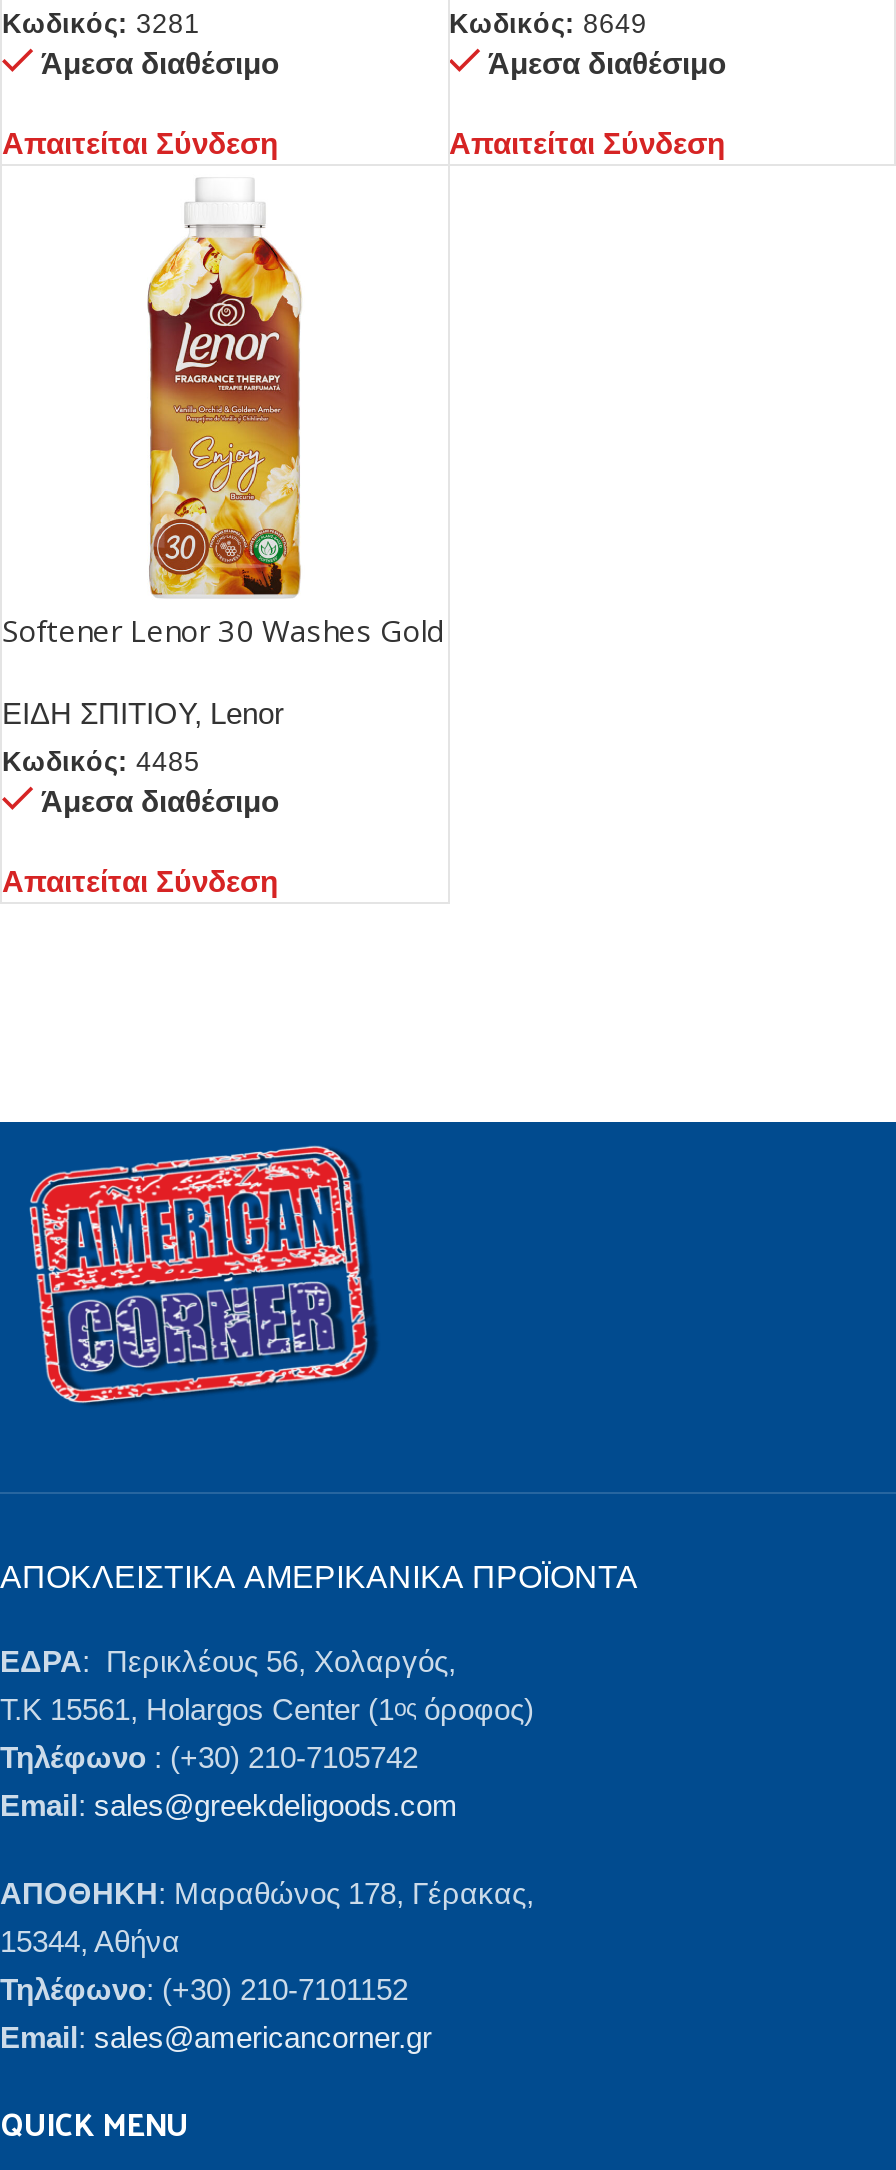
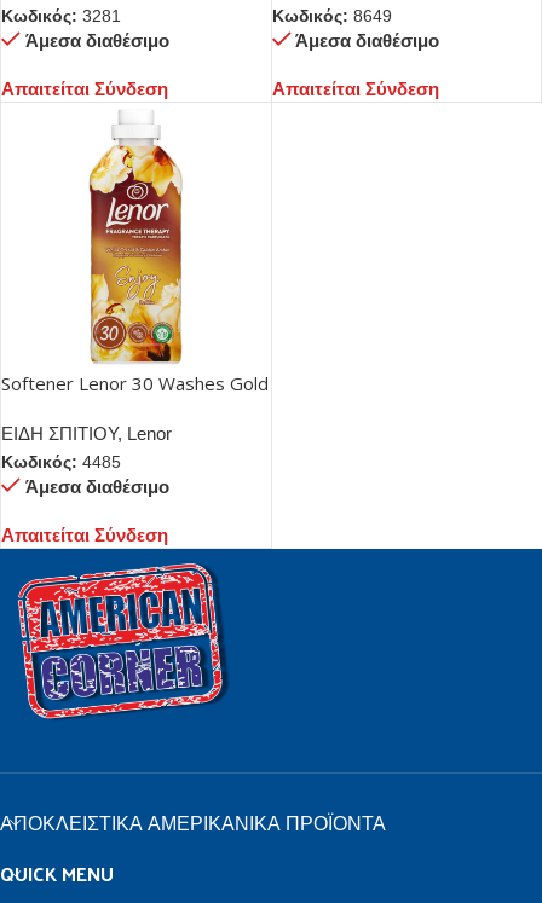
- ΕΔΡΑ: Περικλέους 56, Χολαργός,
- Τ.Κ 15561, Holargos Center (1ος όροφος)
- Τηλέφωνο: (+30) 210-7105742
- Email: sales@greekdeligoods.com
- ΑΠΟΘΗΚΗ: Μαραθώνος 178, Γέρακας,
- 15344, Αθήνα
- Τηλέφωνο: (+30) 210-7101152
- Email: sales@americancorner.gr
